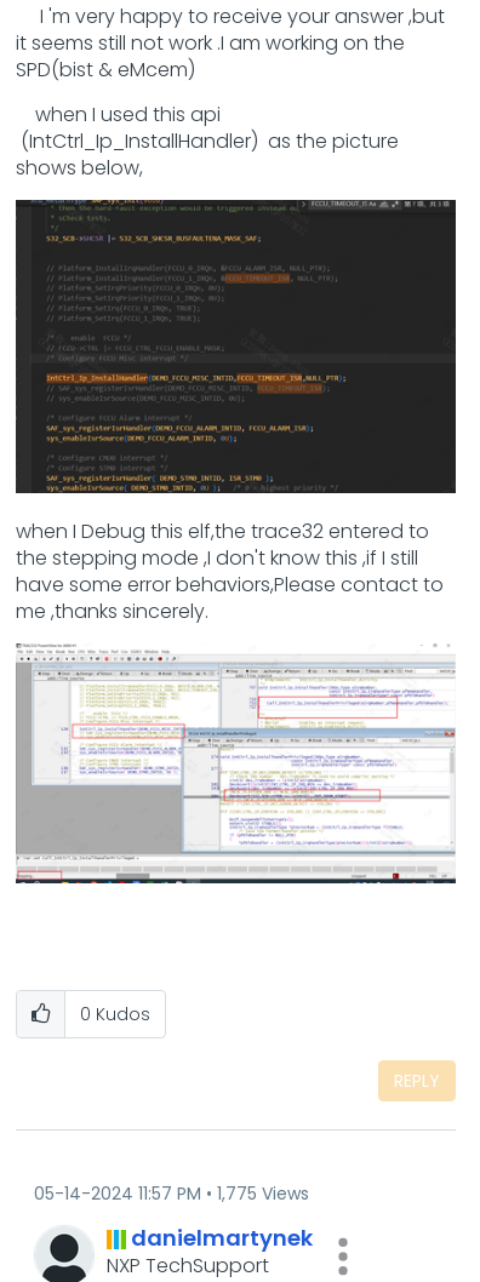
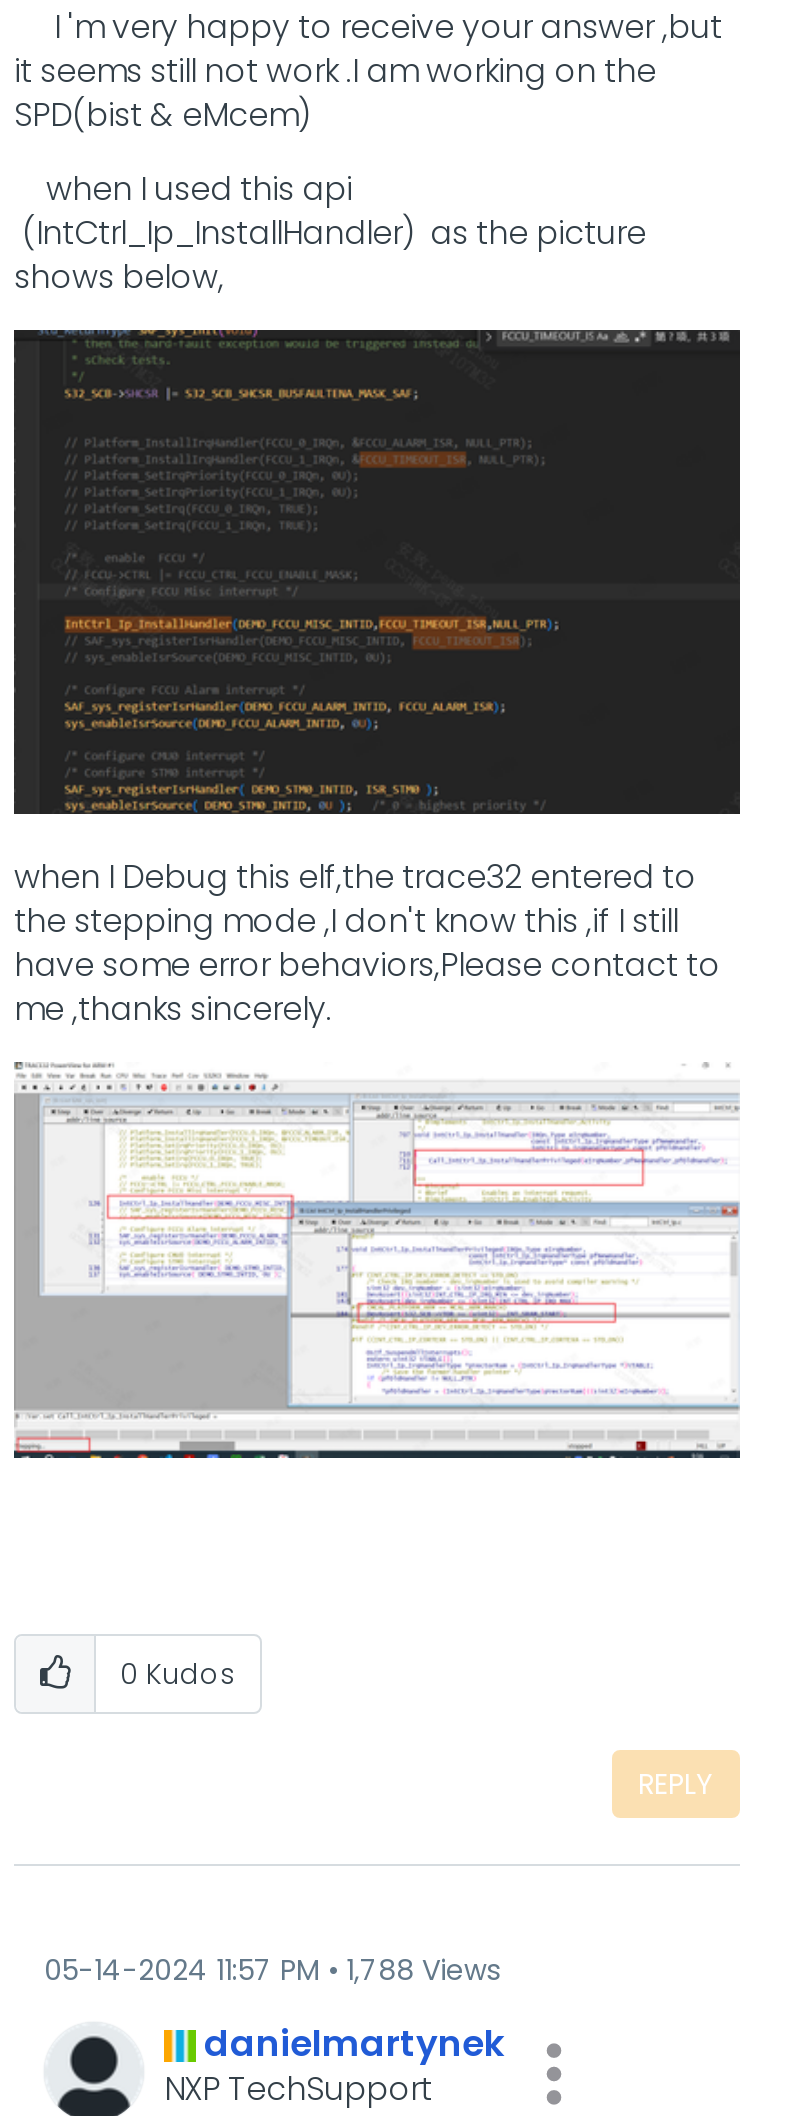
- 05-14-2024 11:57 PM 1,775 Views
+ 05-14-2024 11:57 PM 1,788 Views
